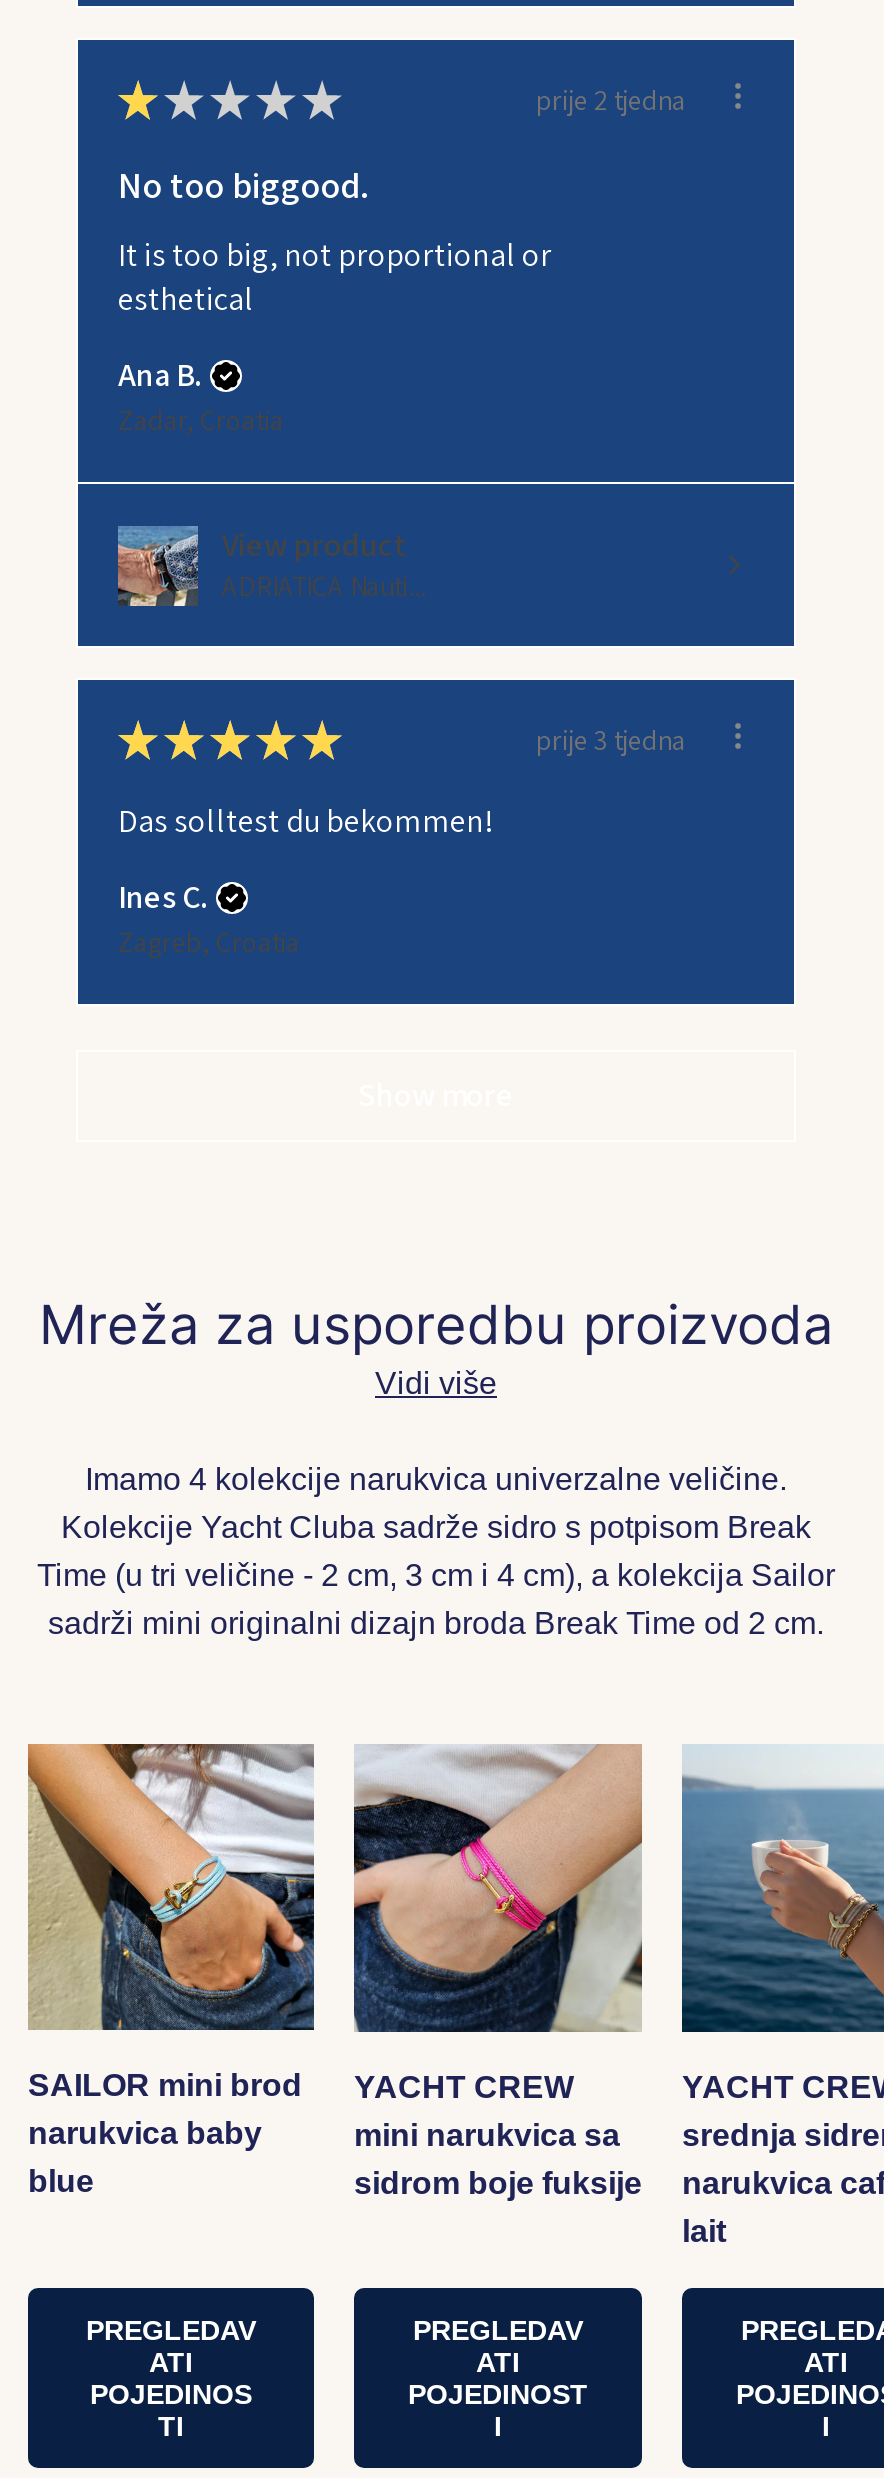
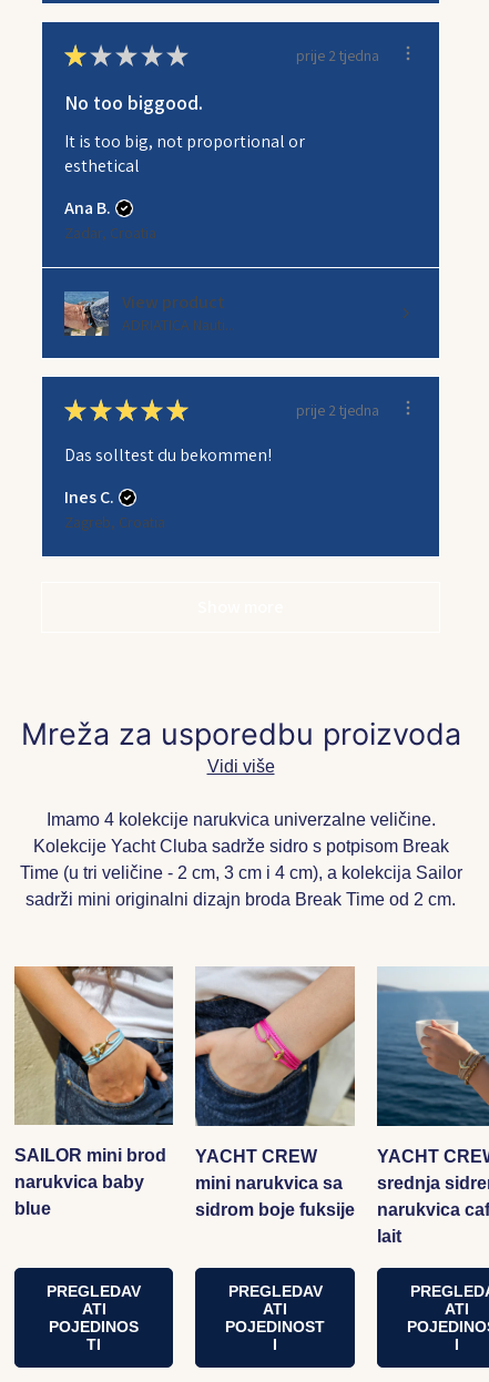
- prije 3 tjedna
+ prije 2 tjedna
